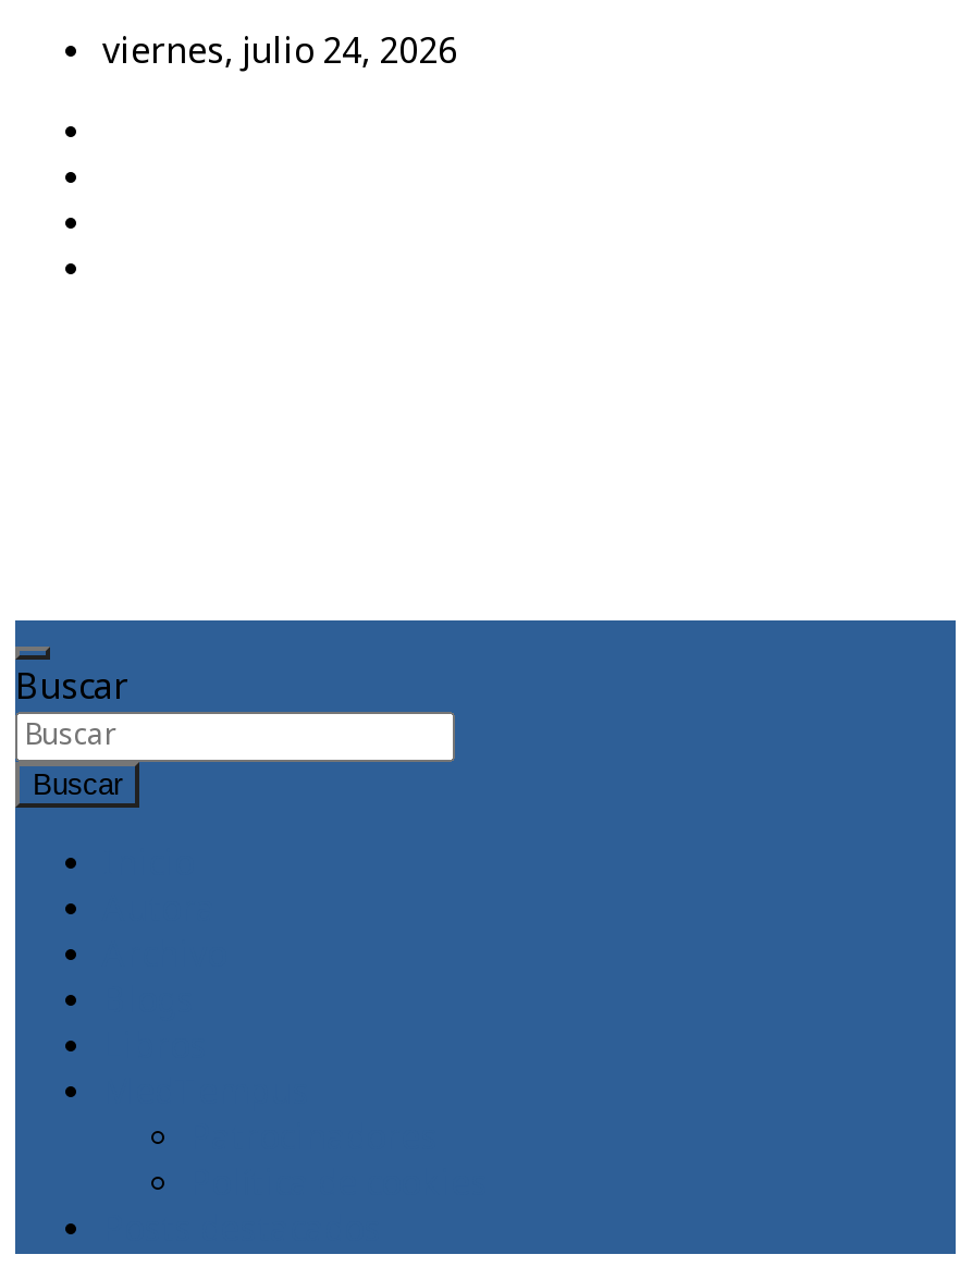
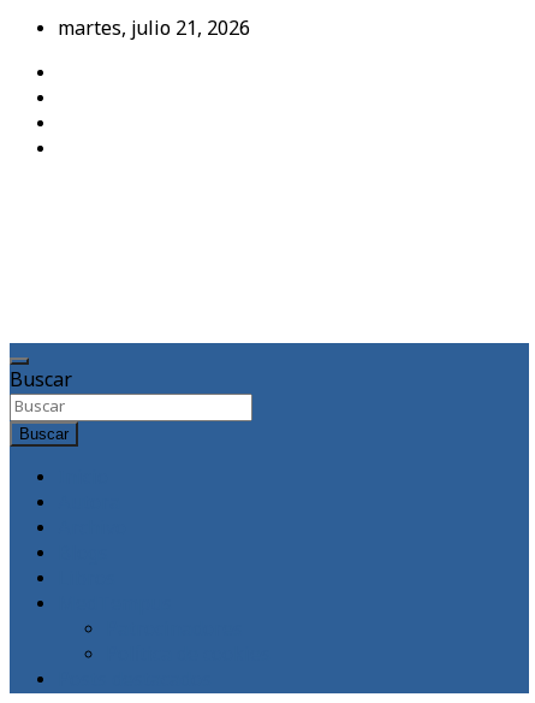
- viernes, julio 24, 2026
+ martes, julio 21, 2026
